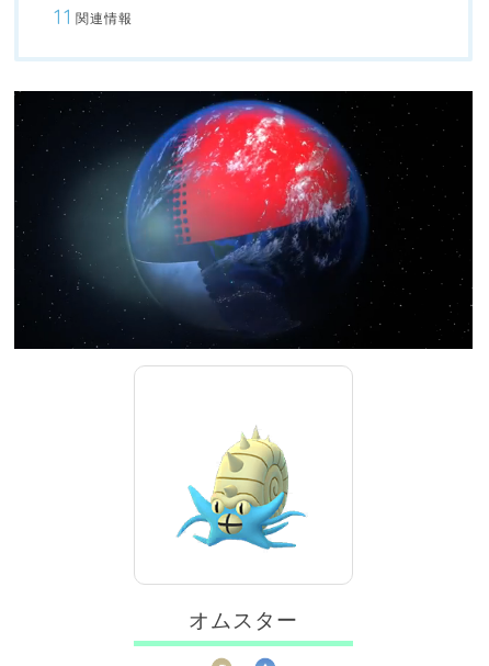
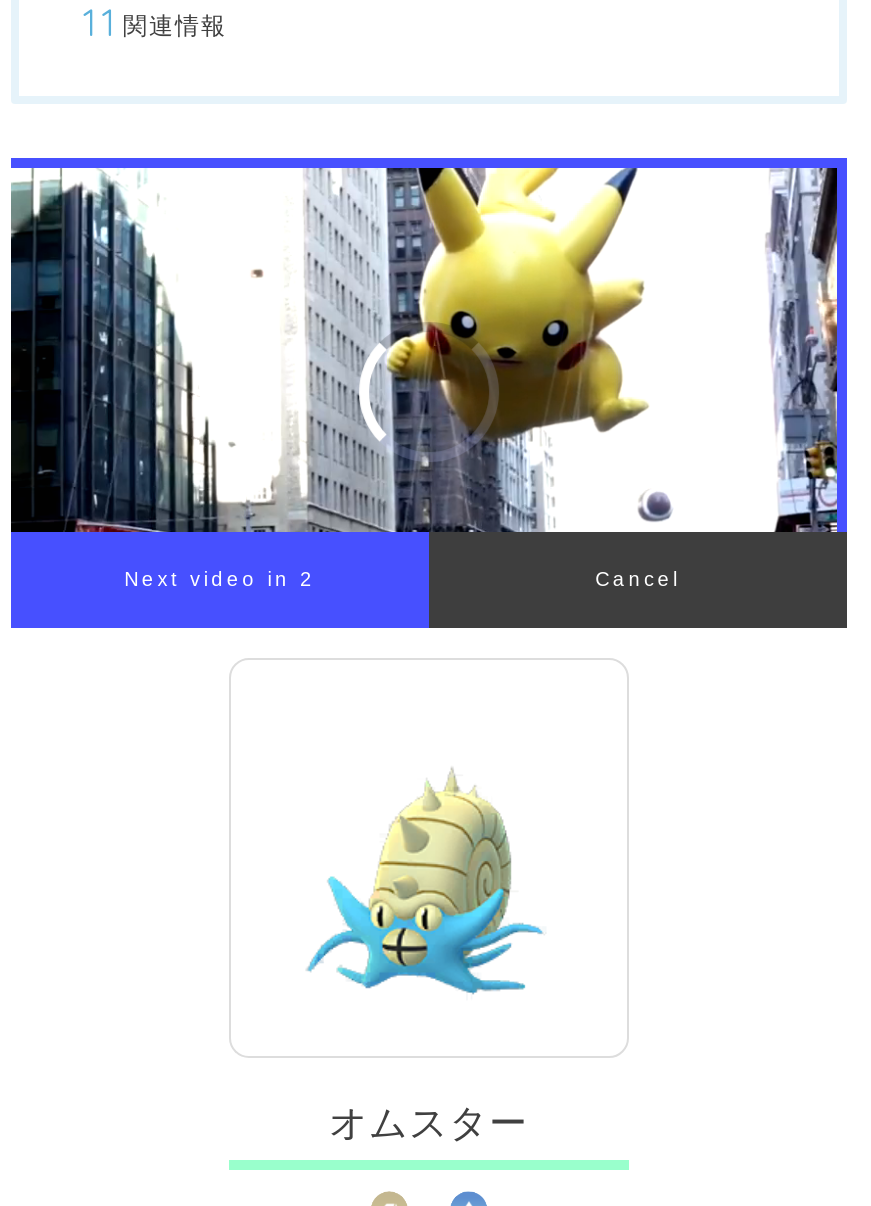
- [image]
+ [image]
